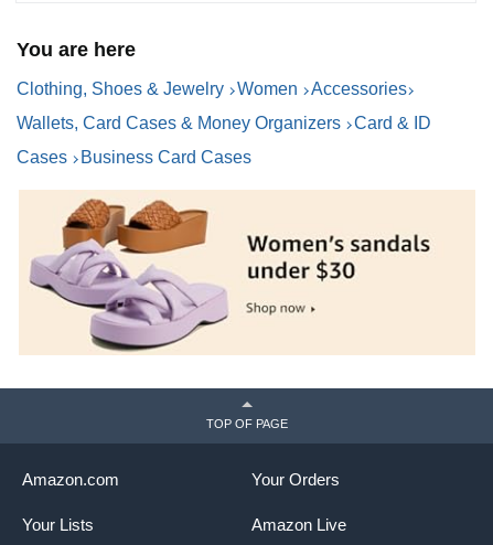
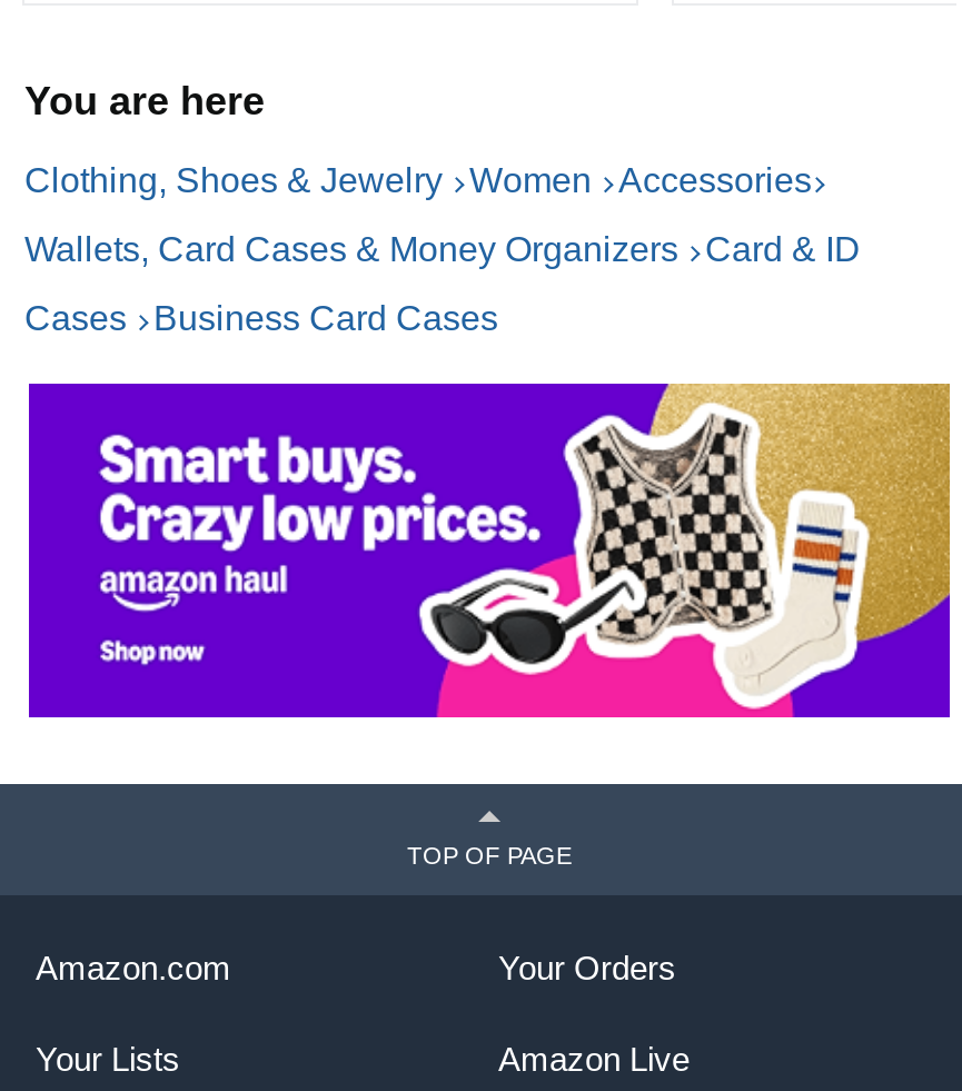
- [image]
+ [image]
